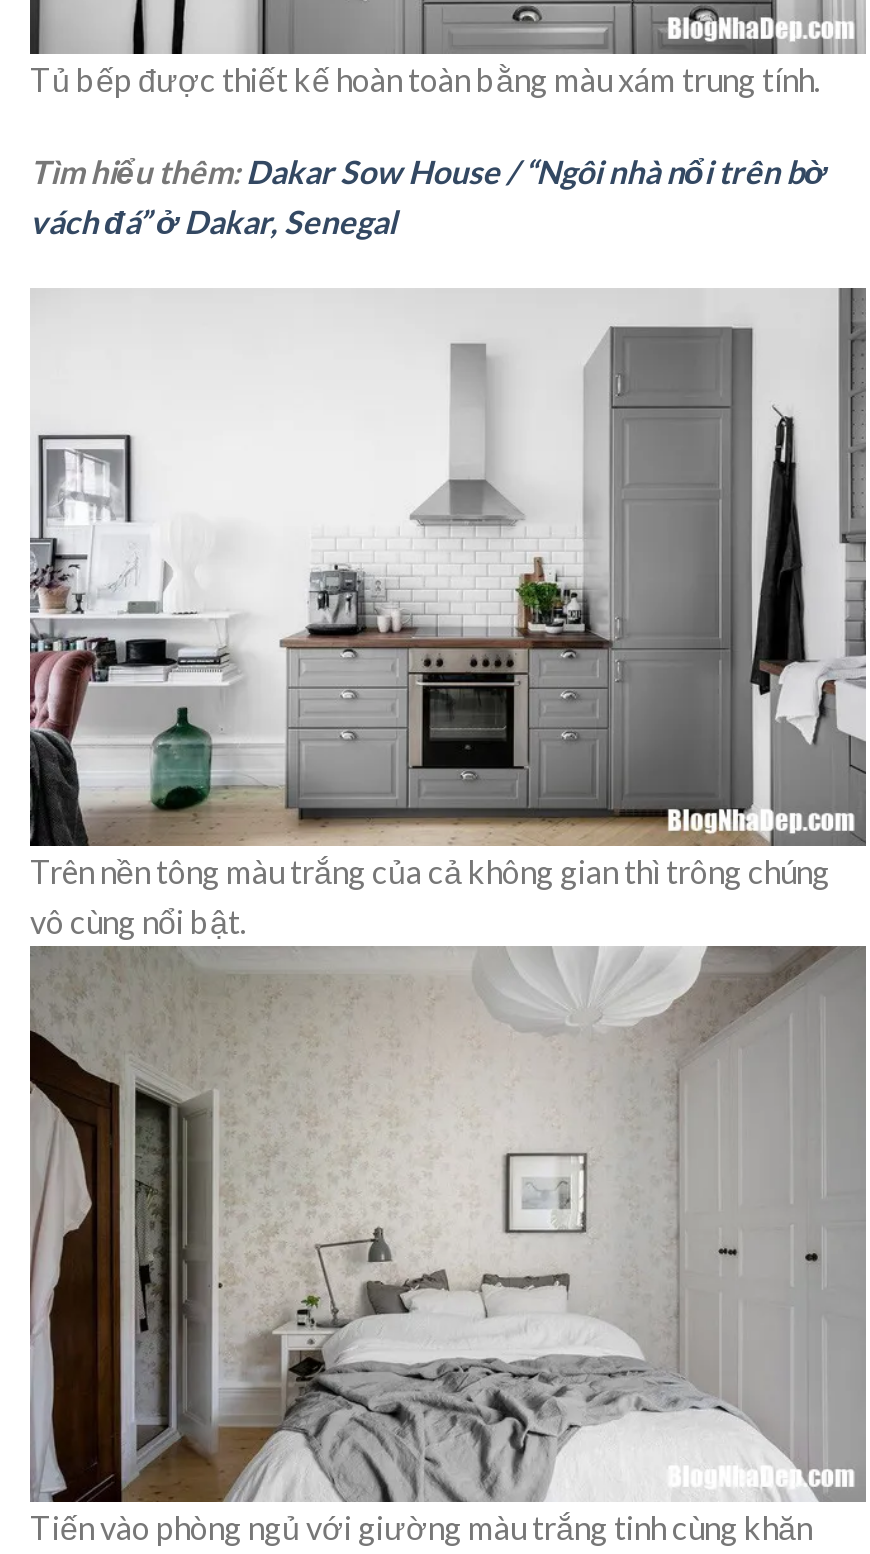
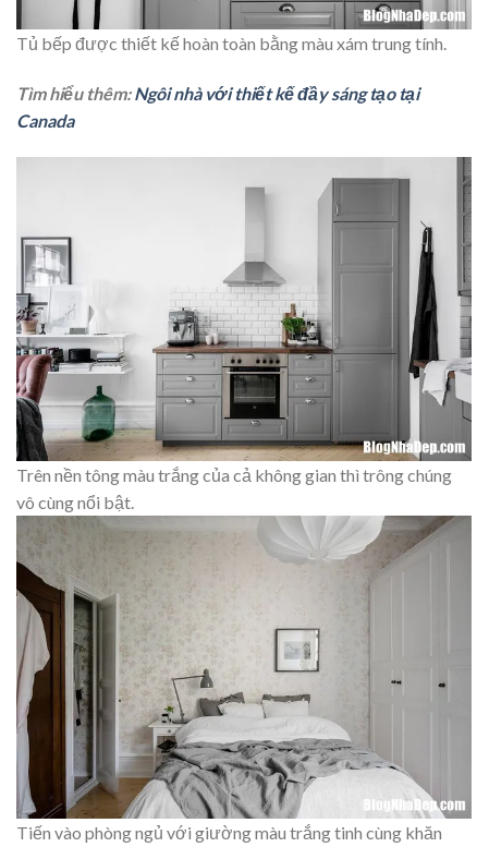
- Tìm hiểu thêm: Dakar Sow House / “Ngôi nhà nổi trên bờ
- vách đá” ở Dakar, Senegal
+ Tìm hiểu thêm: Ngôi nhà với thiết kế đầy sáng tạo tại
+ Canada
